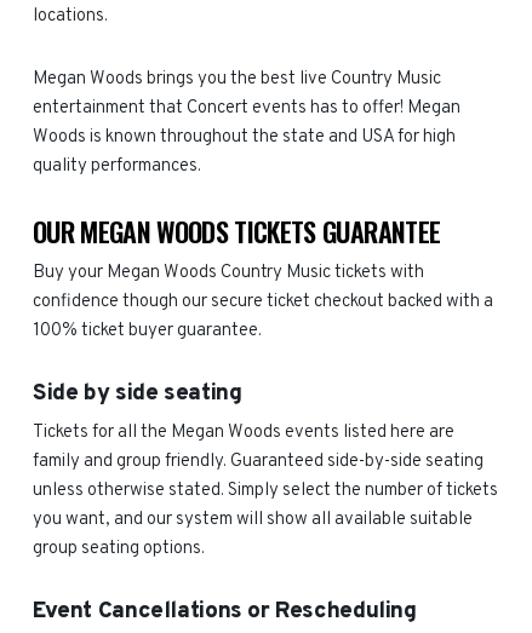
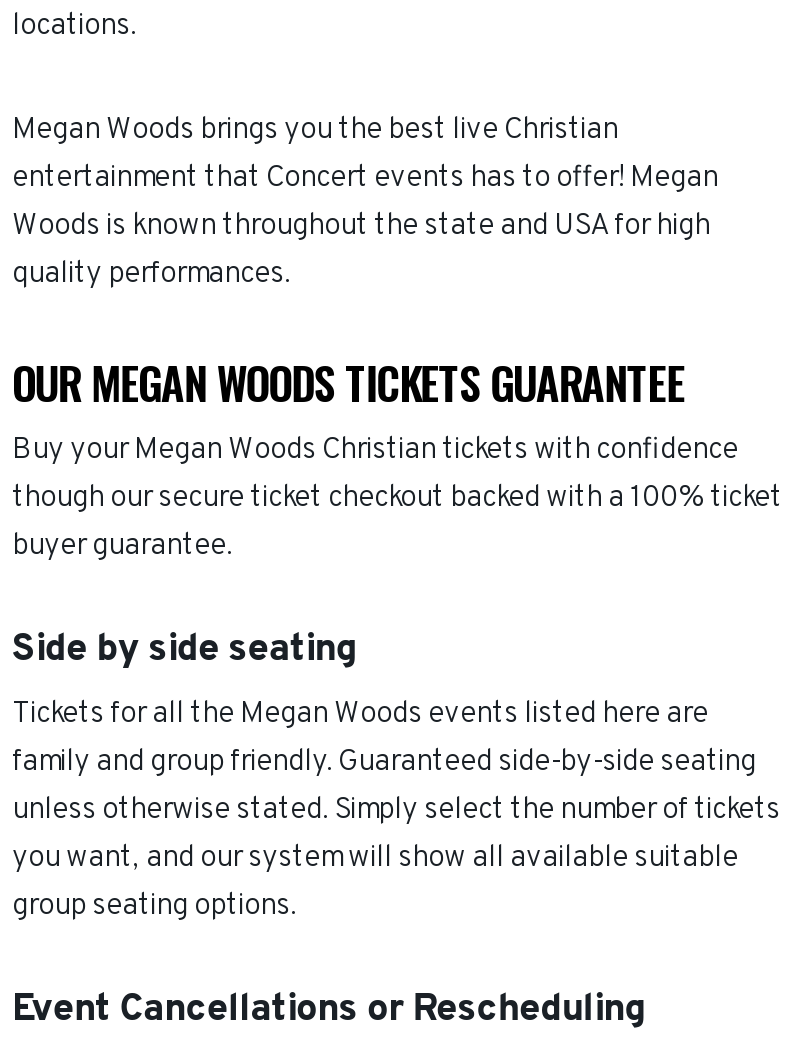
- Megan Woods brings you the best live Country Music
+ Megan Woods brings you the best live Christian

- Buy your Megan Woods Country Music tickets with
- confidence though our secure ticket checkout backed with a
- 100% ticket buyer guarantee.
+ Buy your Megan Woods Christian tickets with confidence
+ though our secure ticket checkout backed with a 100% ticket
+ buyer guarantee.
